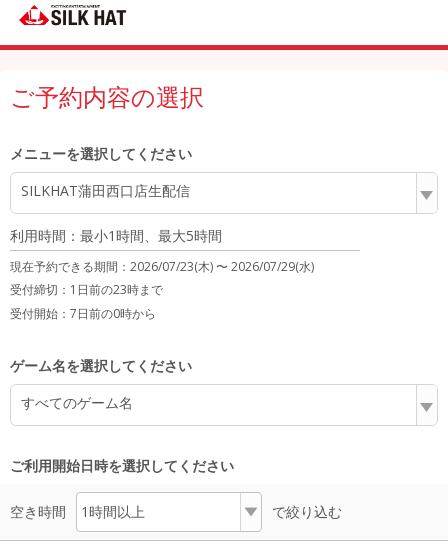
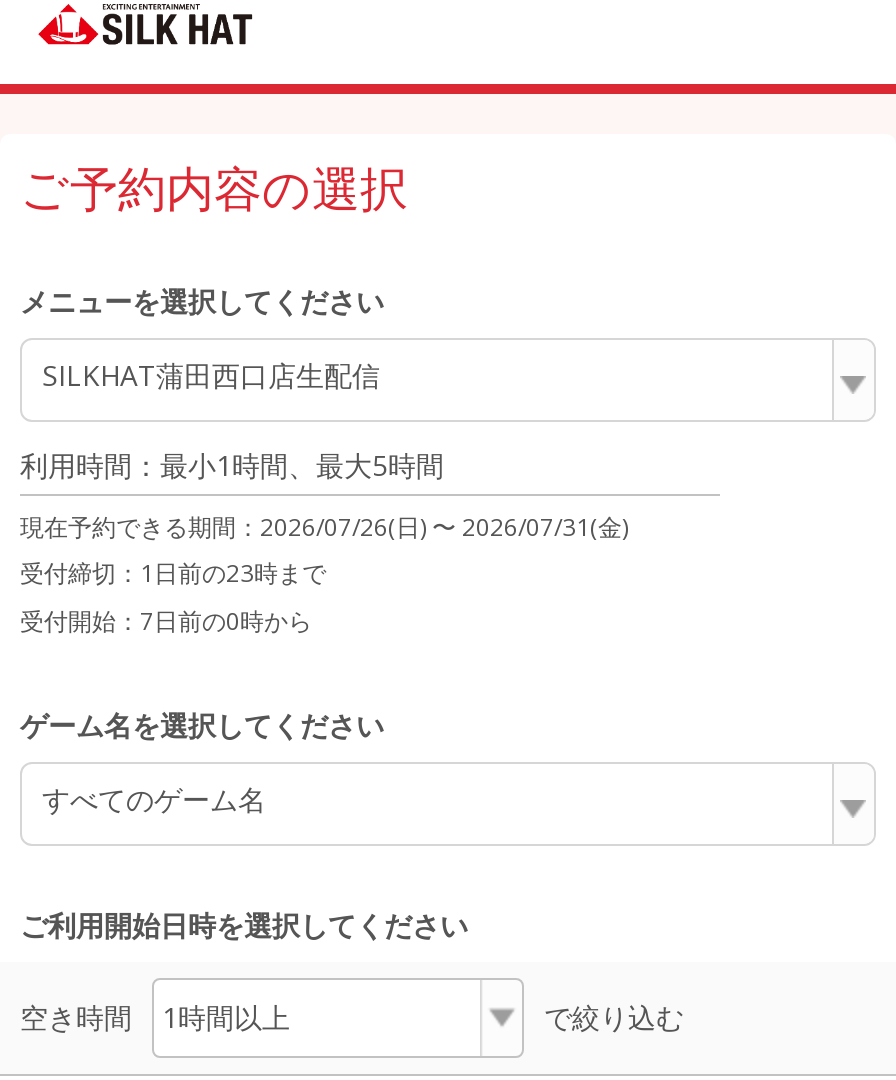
- 現在予約できる期間：2026/07/23(木) 〜2026/07/29(水)
+ 現在予約できる期間：2026/07/26(日) 〜2026/07/31(金)
